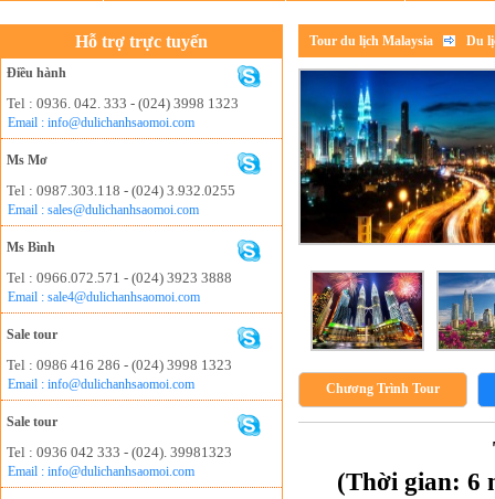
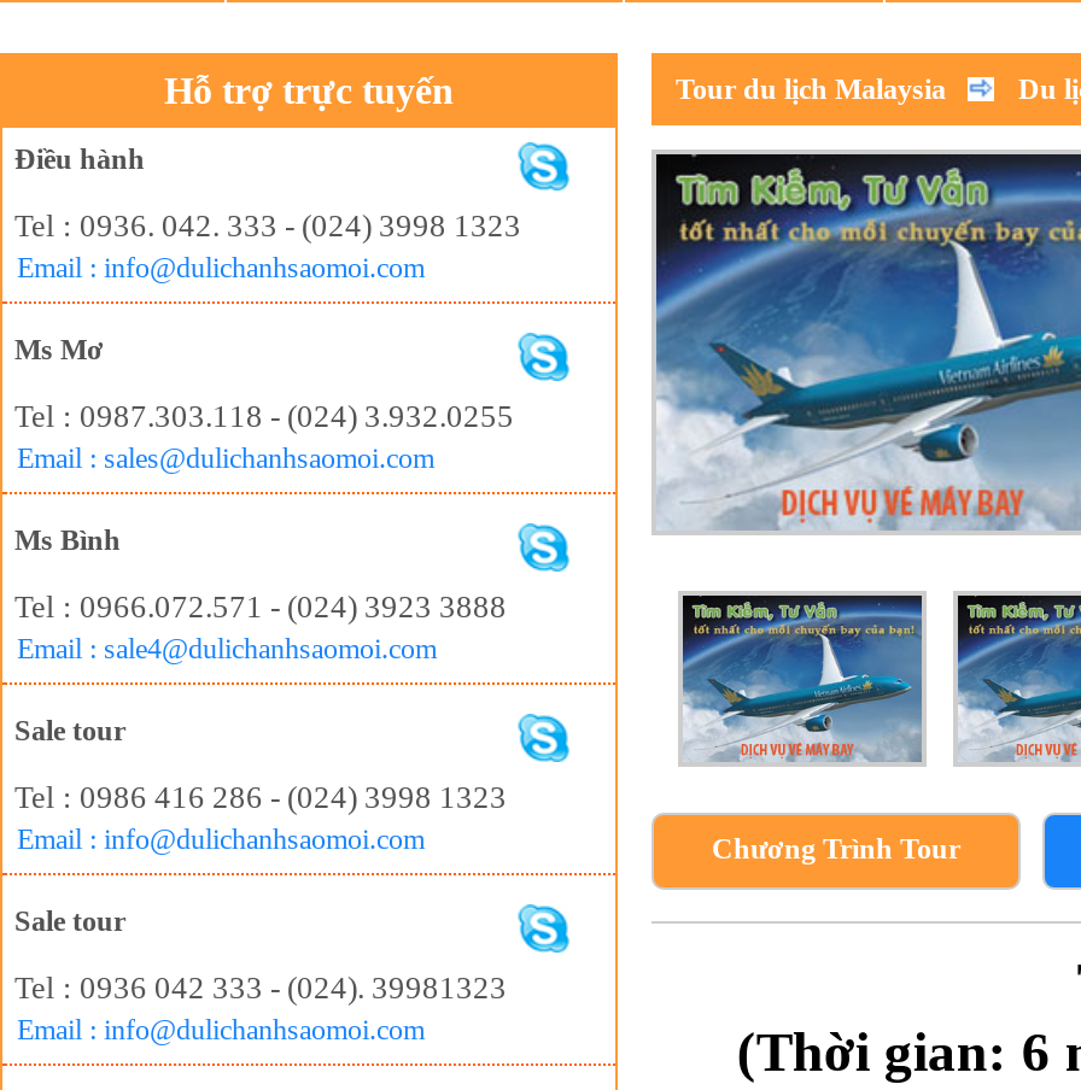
- [image]
+ [image]

- [image]
+ [image]

- [image]
+ [image]
